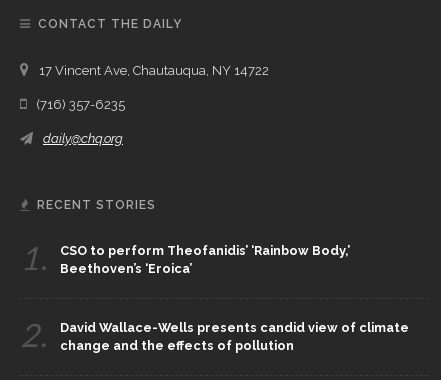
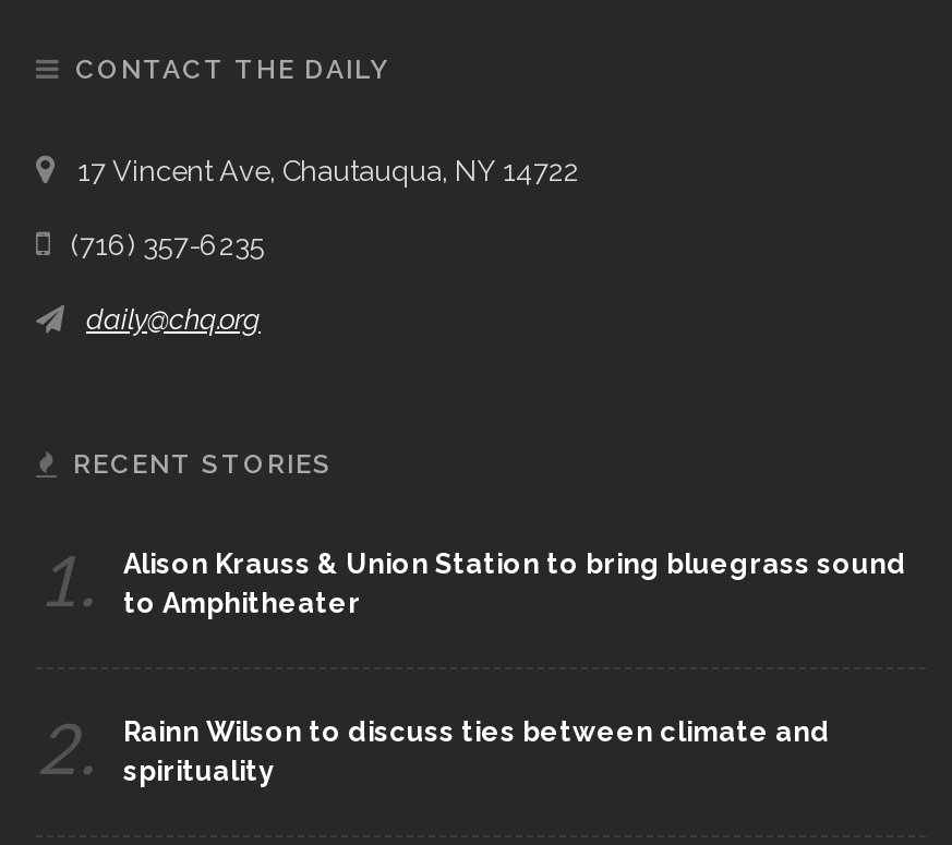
- CSO to perform Theofanidis’ ‘Rainbow Body,’
- Beethoven’s ‘Eroica’
+ Alison Krauss & Union Station to bring bluegrass sound
+ to Amphitheater

- David Wallace-Wells presents candid view of climate
- change and the effects of pollution
+ Rainn Wilson to discuss ties between climate and
+ spirituality
